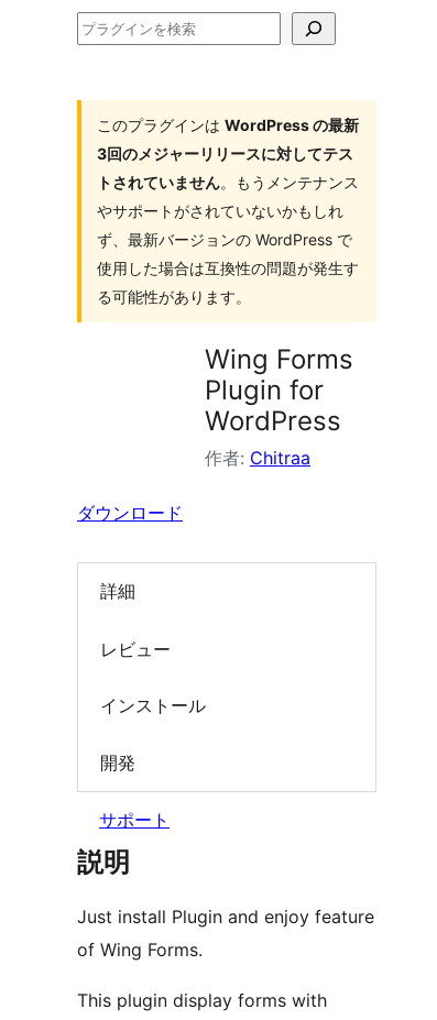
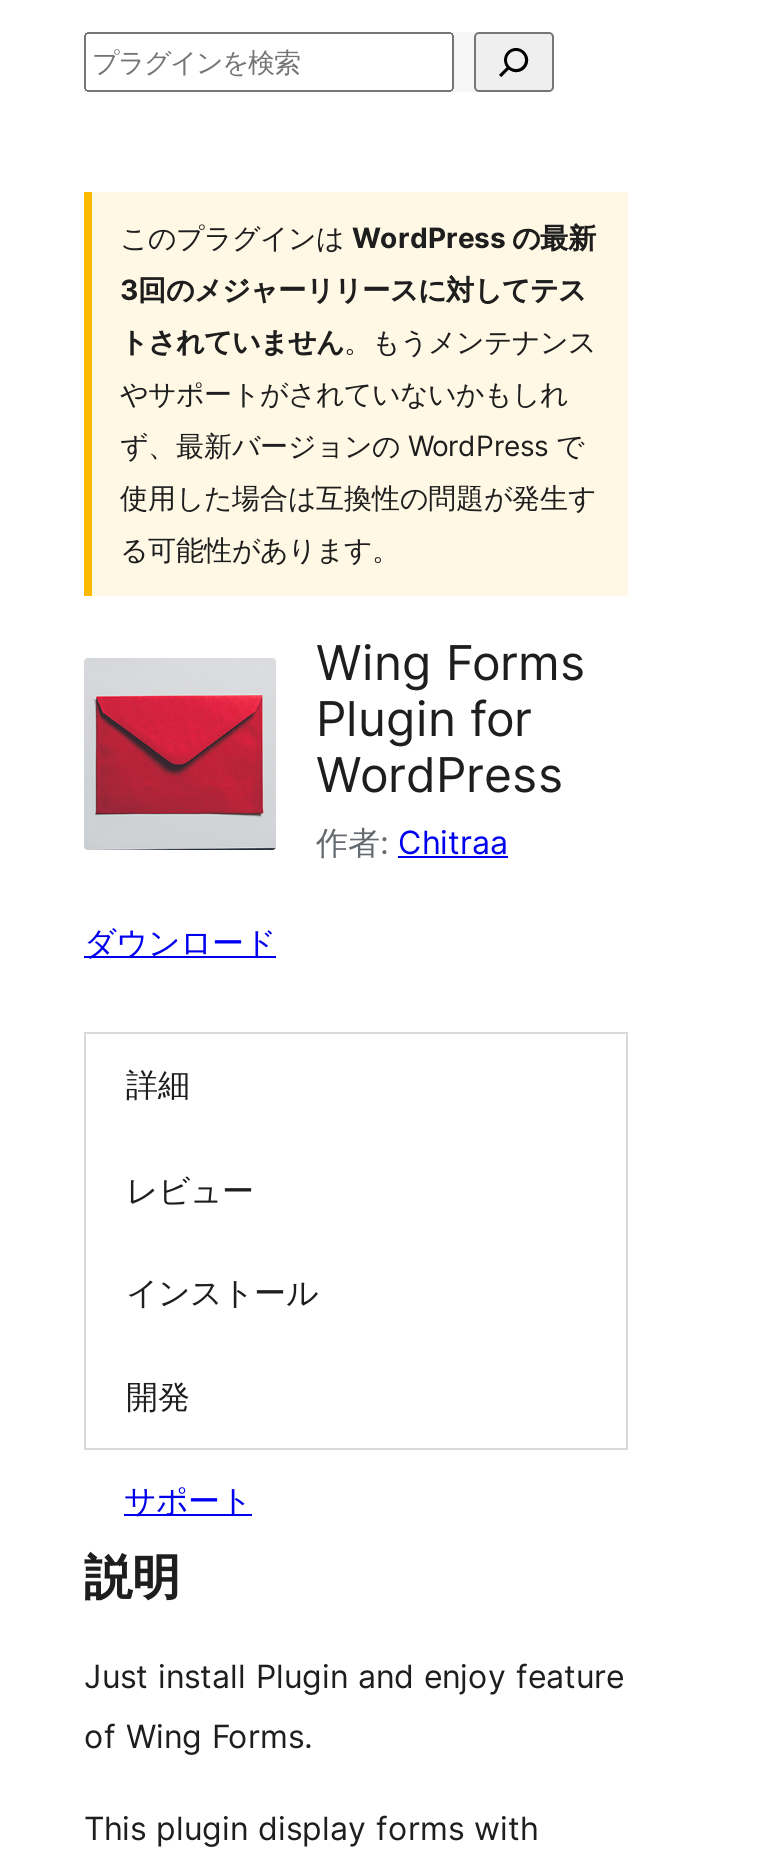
+ [image]
